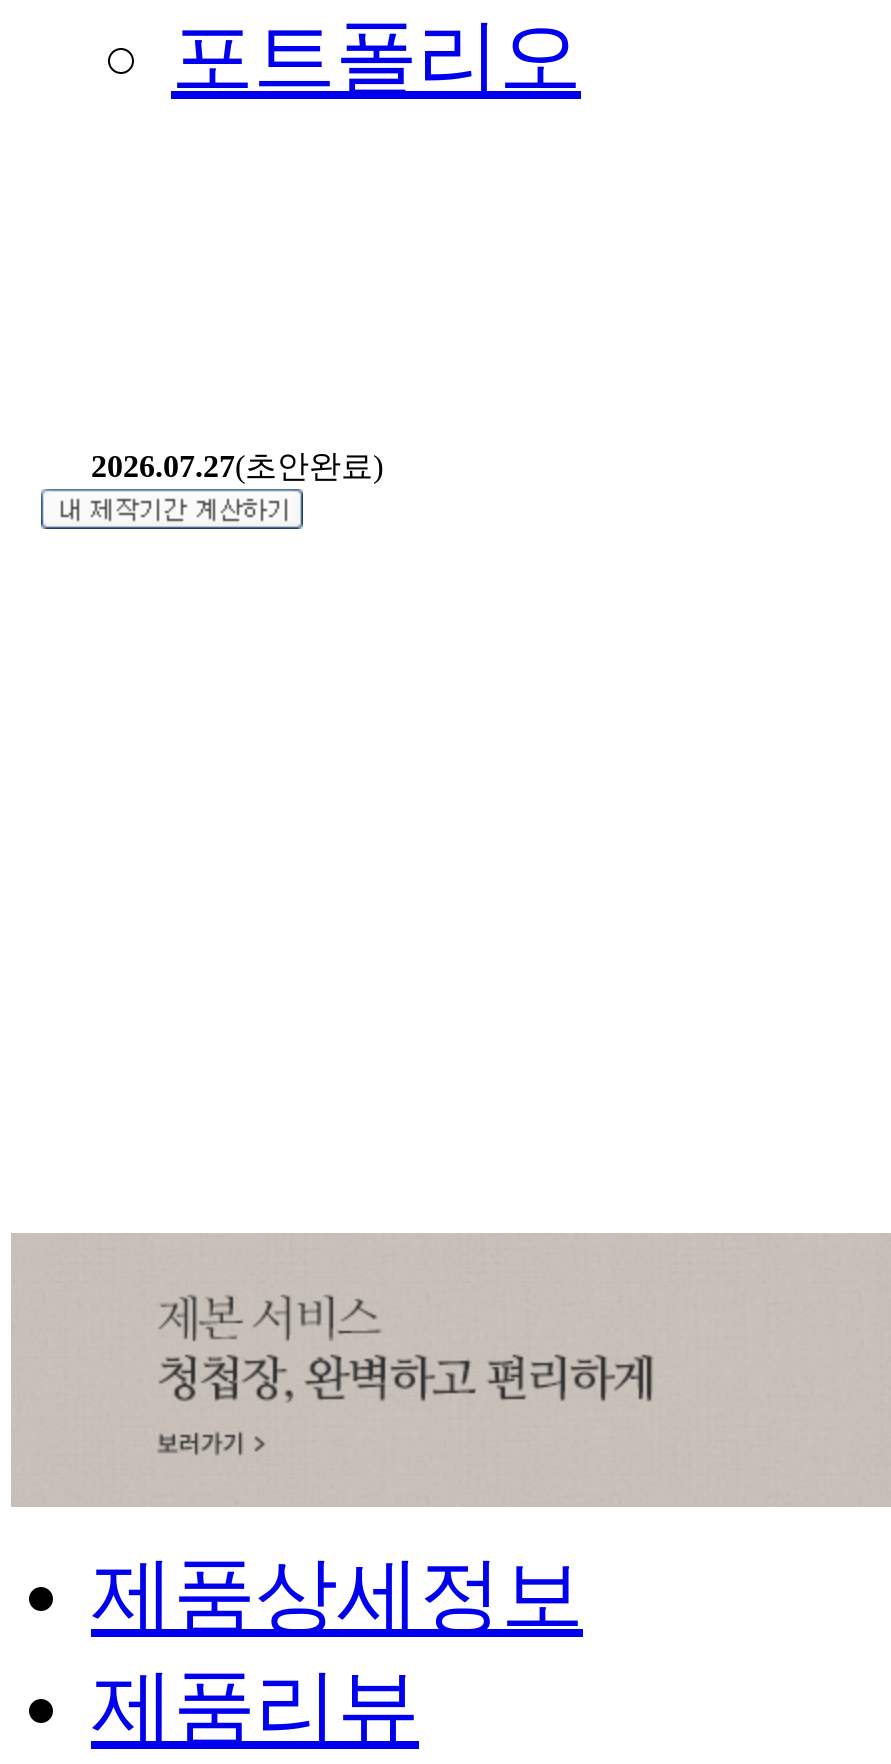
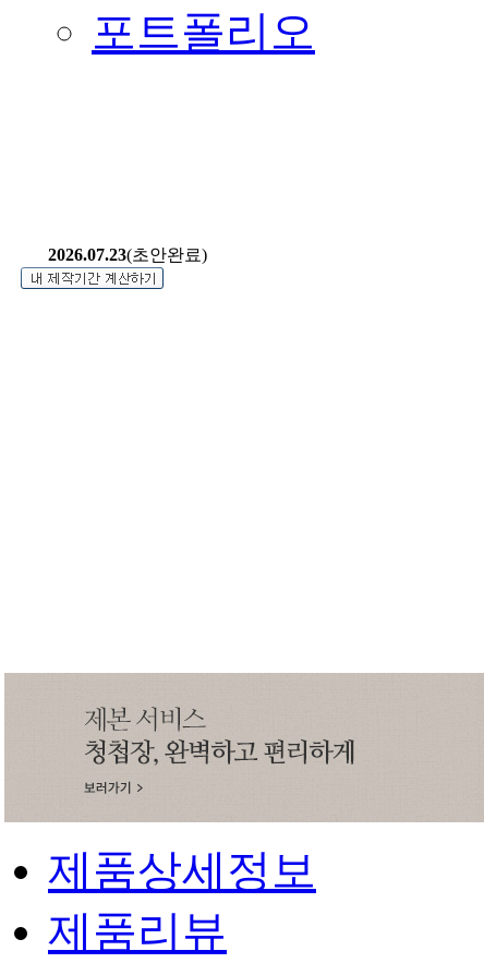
- 2026.07.27(초안완료)
+ 2026.07.23(초안완료)
